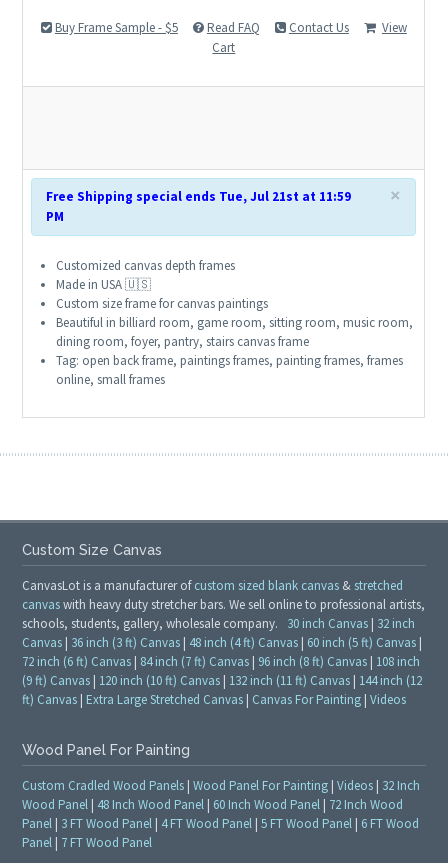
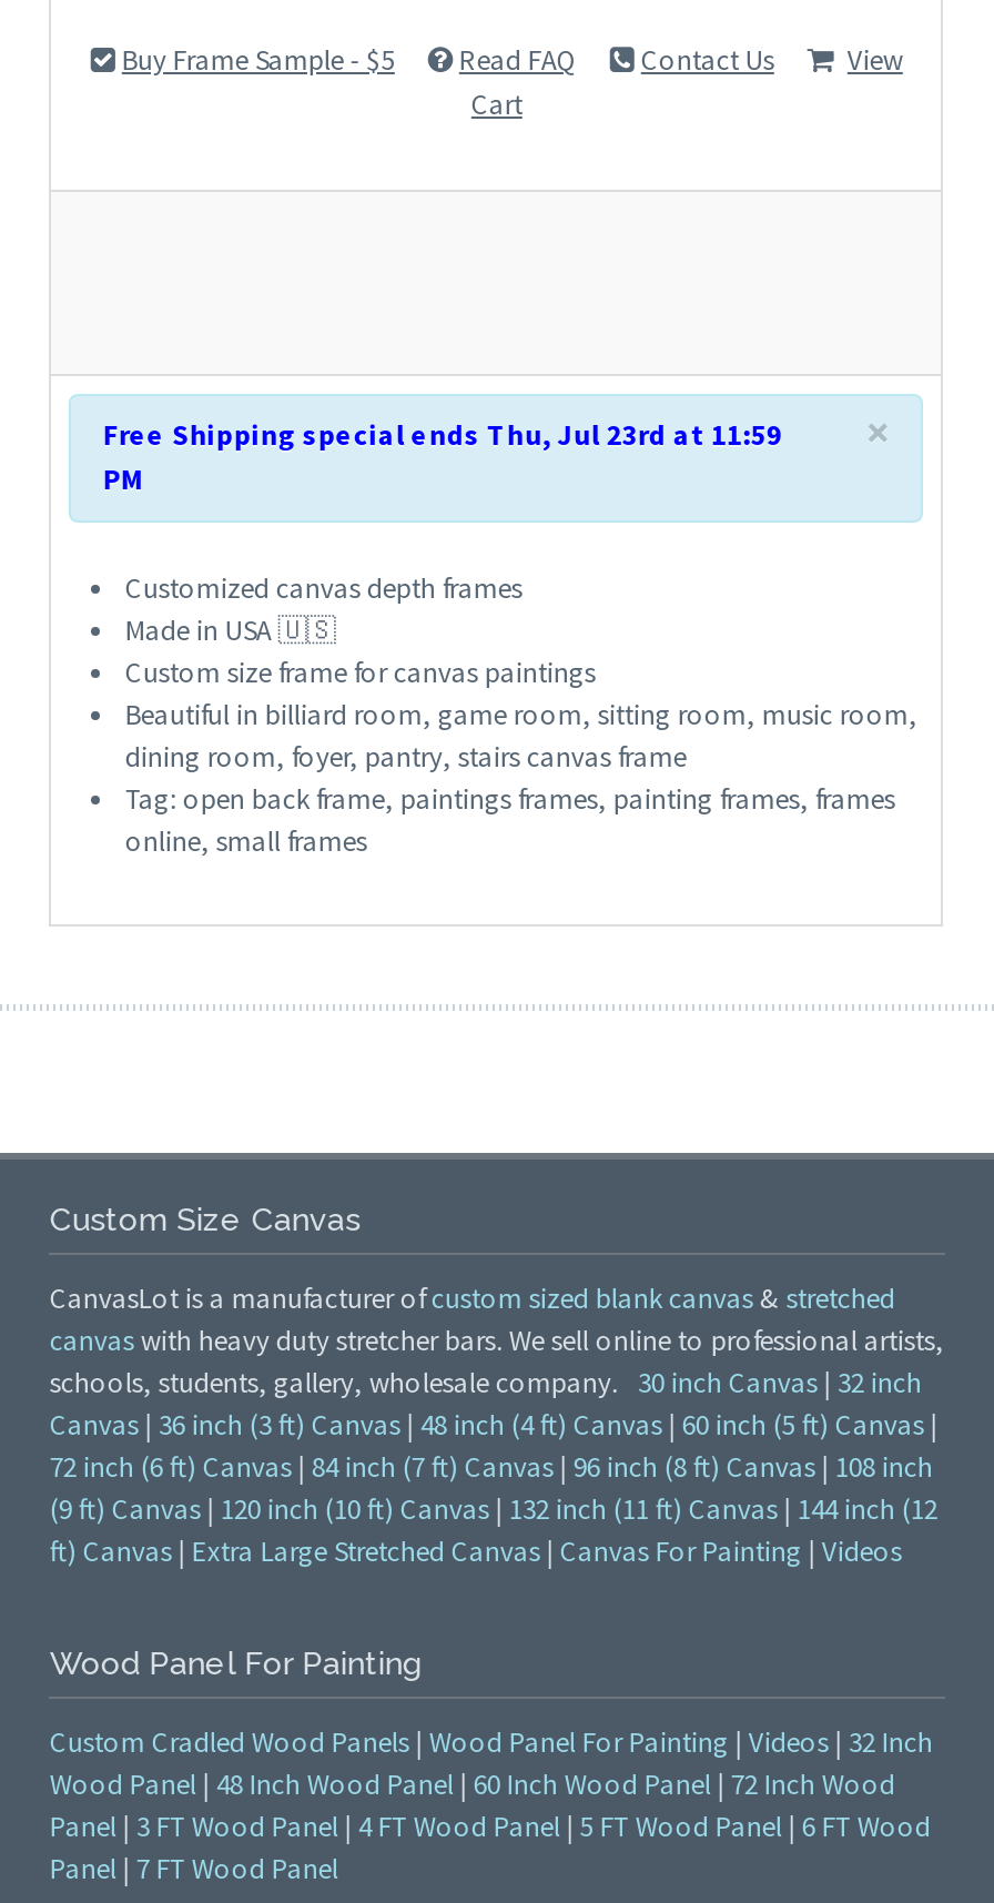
- Free Shipping special ends Tue, Jul 21st at 11:59
+ Free Shipping special ends Thu, Jul 23rd at 11:59
